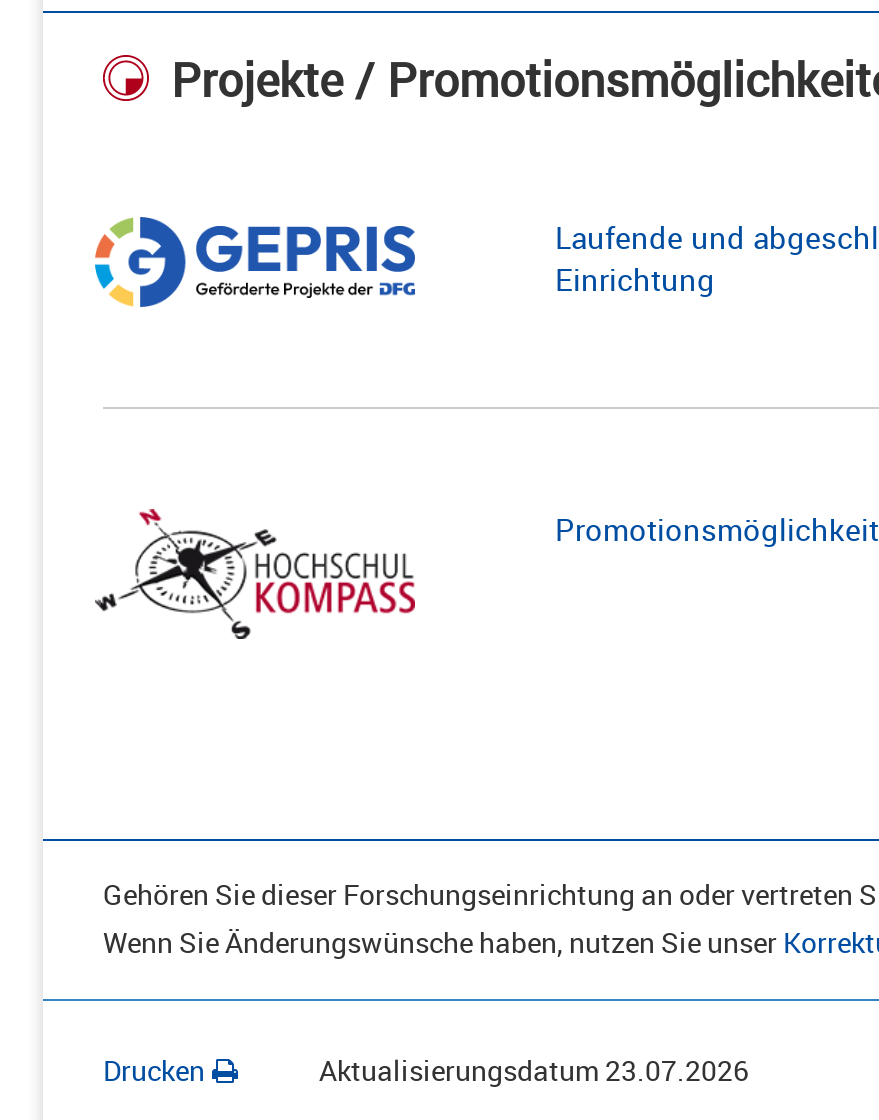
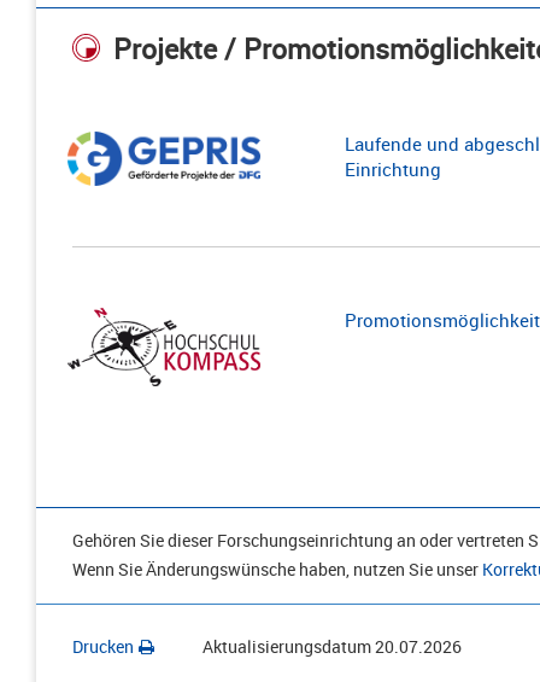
- Aktualisierungsdatum 23.07.2026
+ Aktualisierungsdatum 20.07.2026
